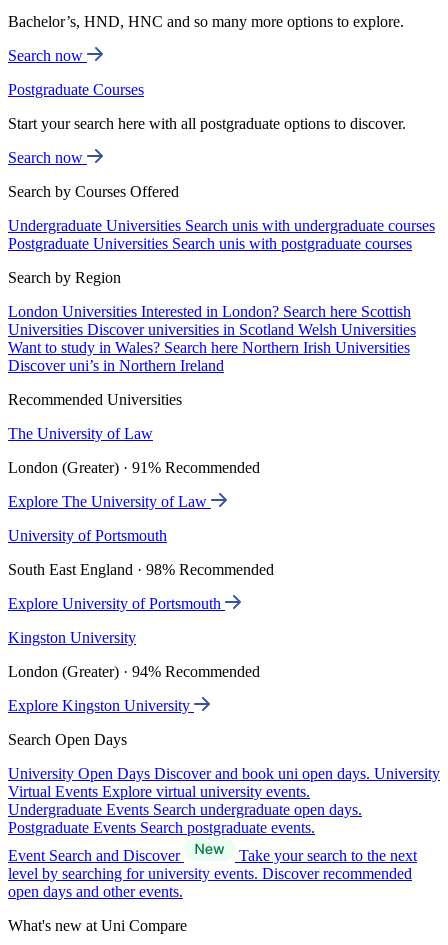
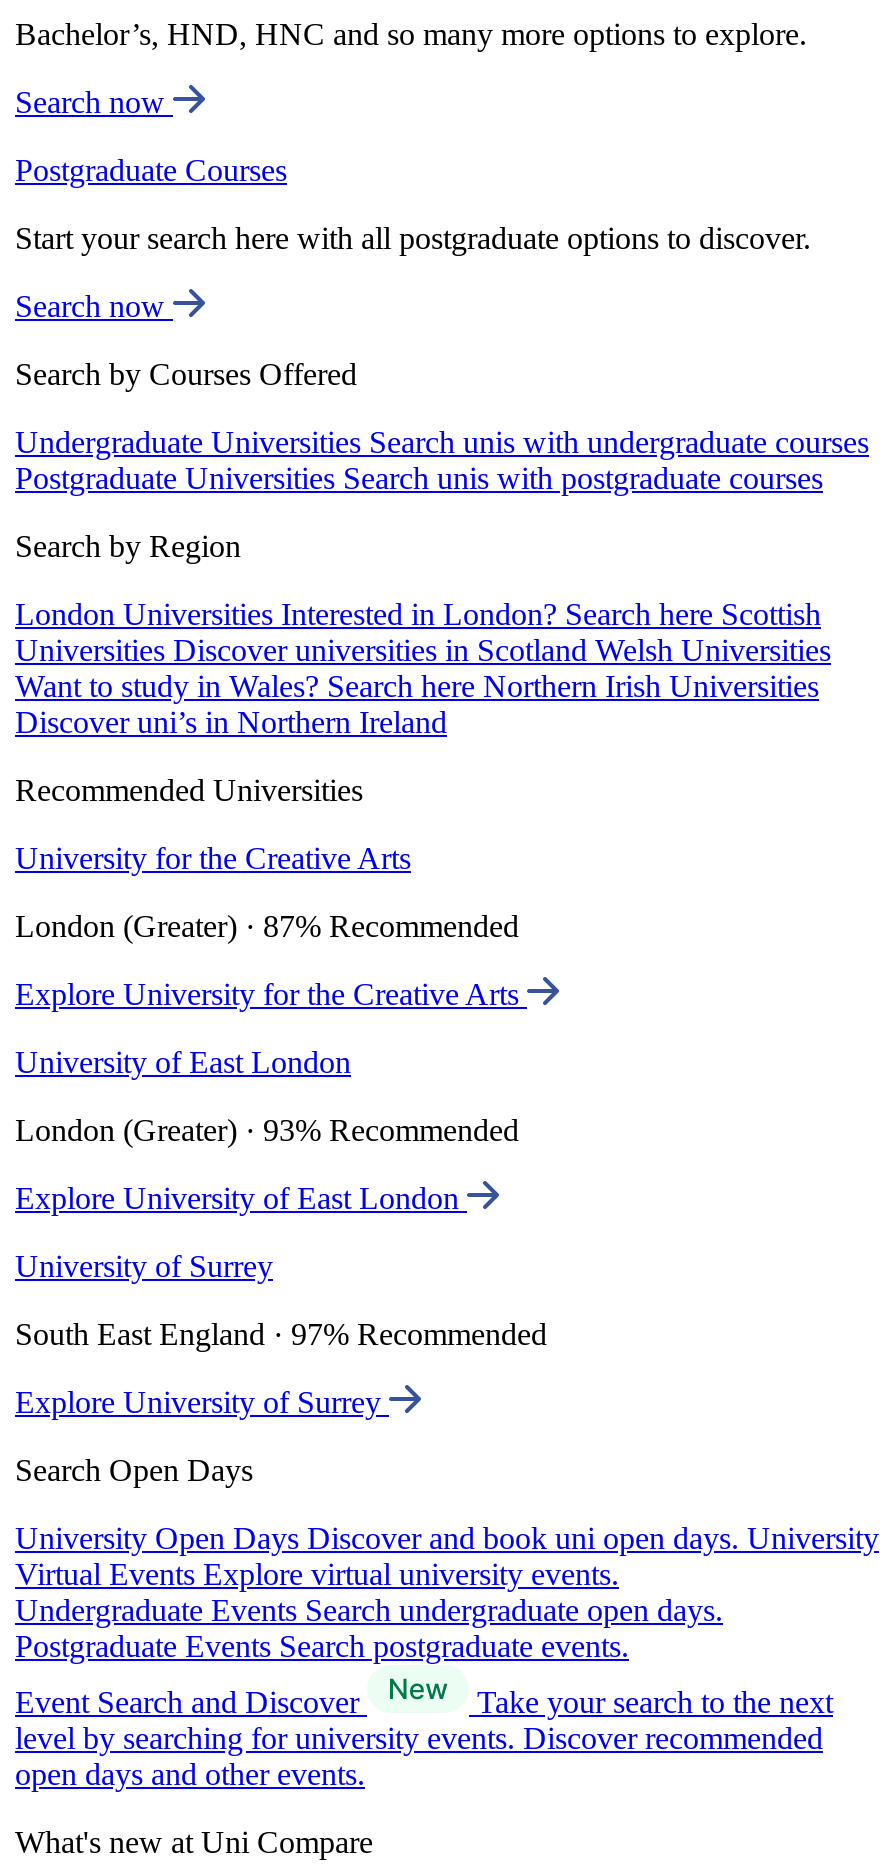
- The University of Law
+ University for the Creative Arts

- London (Greater) · 91% Recommended
+ London (Greater) · 87% Recommended

- Explore The University of Law
+ Explore University for the Creative Arts

- University of Portsmouth
+ University of East London

- South East England · 98% Recommended
+ London (Greater) · 93% Recommended

- Explore University of Portsmouth
+ Explore University of East London

- Kingston University
+ University of Surrey

- London (Greater) · 94% Recommended
+ South East England · 97% Recommended

- Explore Kingston University
+ Explore University of Surrey
